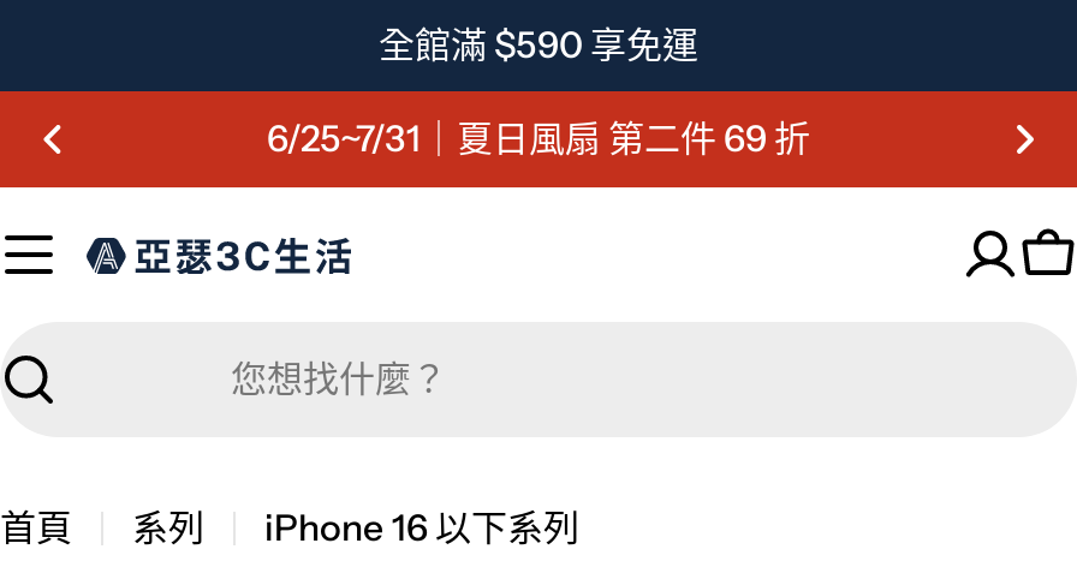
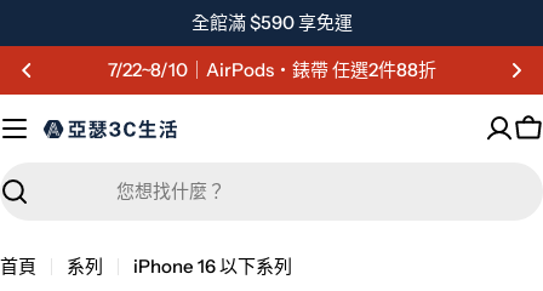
- 6/25~7/31｜夏日風扇 第二件 69 折
+ 7/22~8/10｜AirPods・錶帶 任選2件88折
